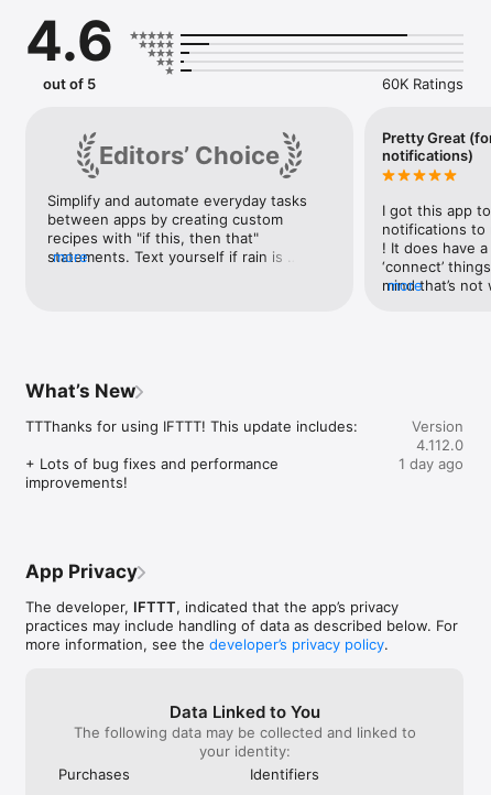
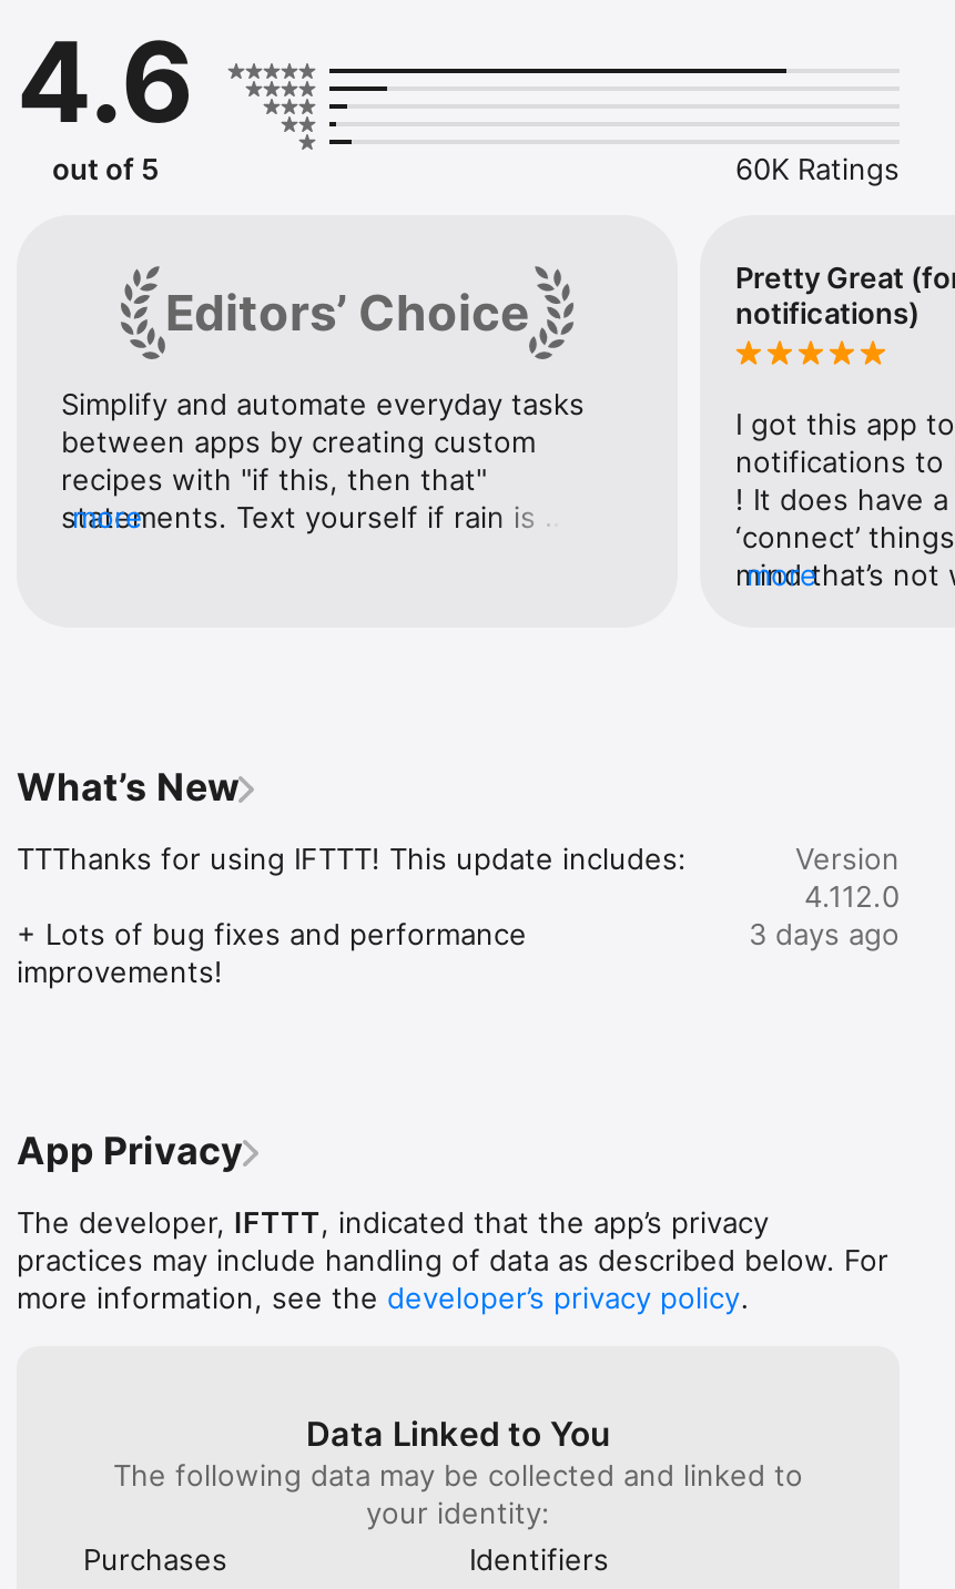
- 1 day ago
+ 3 days ago
